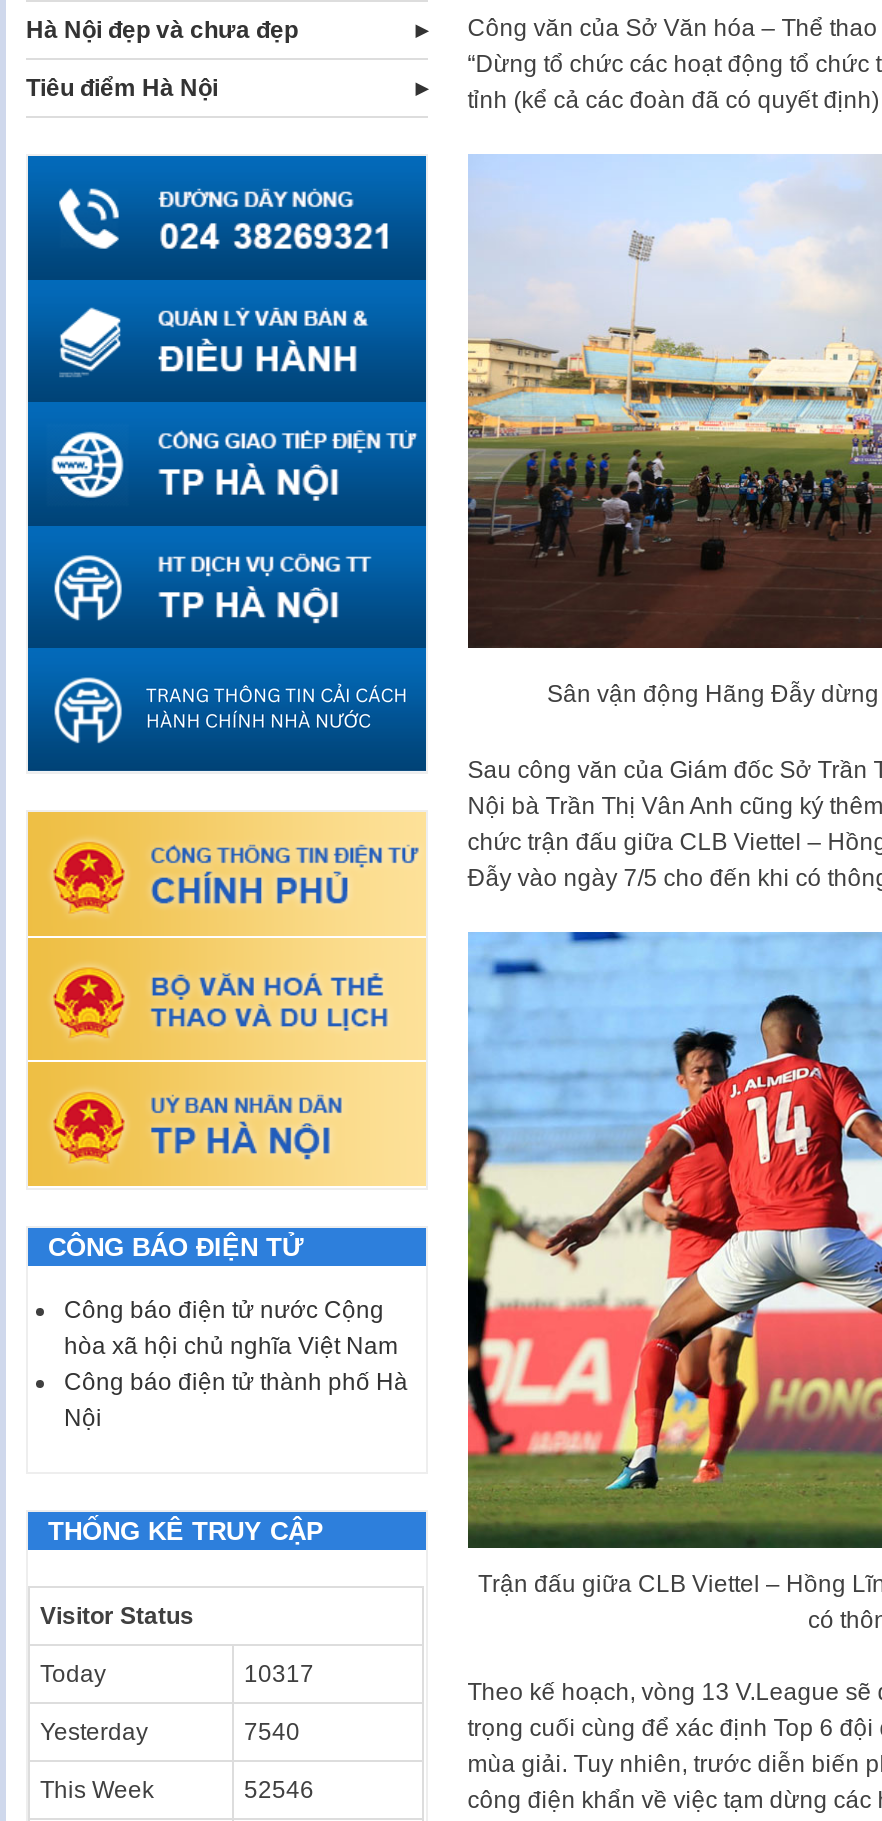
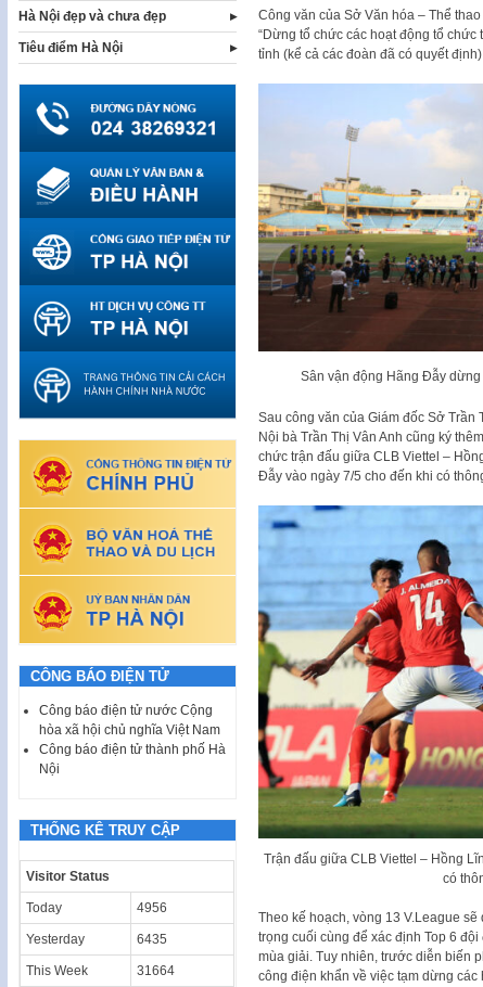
- 10317
+ 4956

- 7540
+ 6435

- 52546
+ 31664
